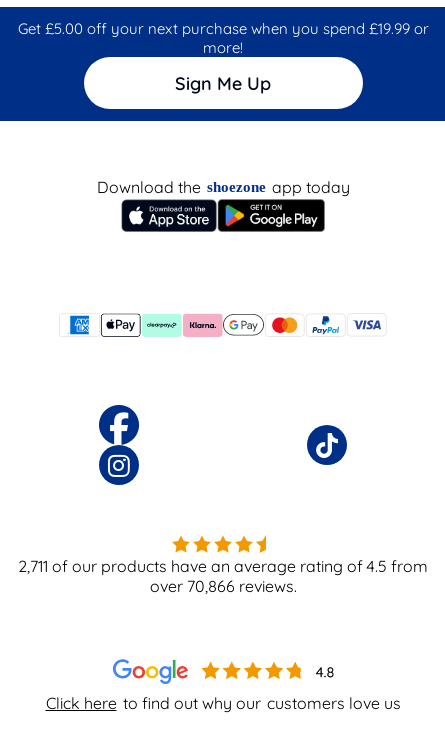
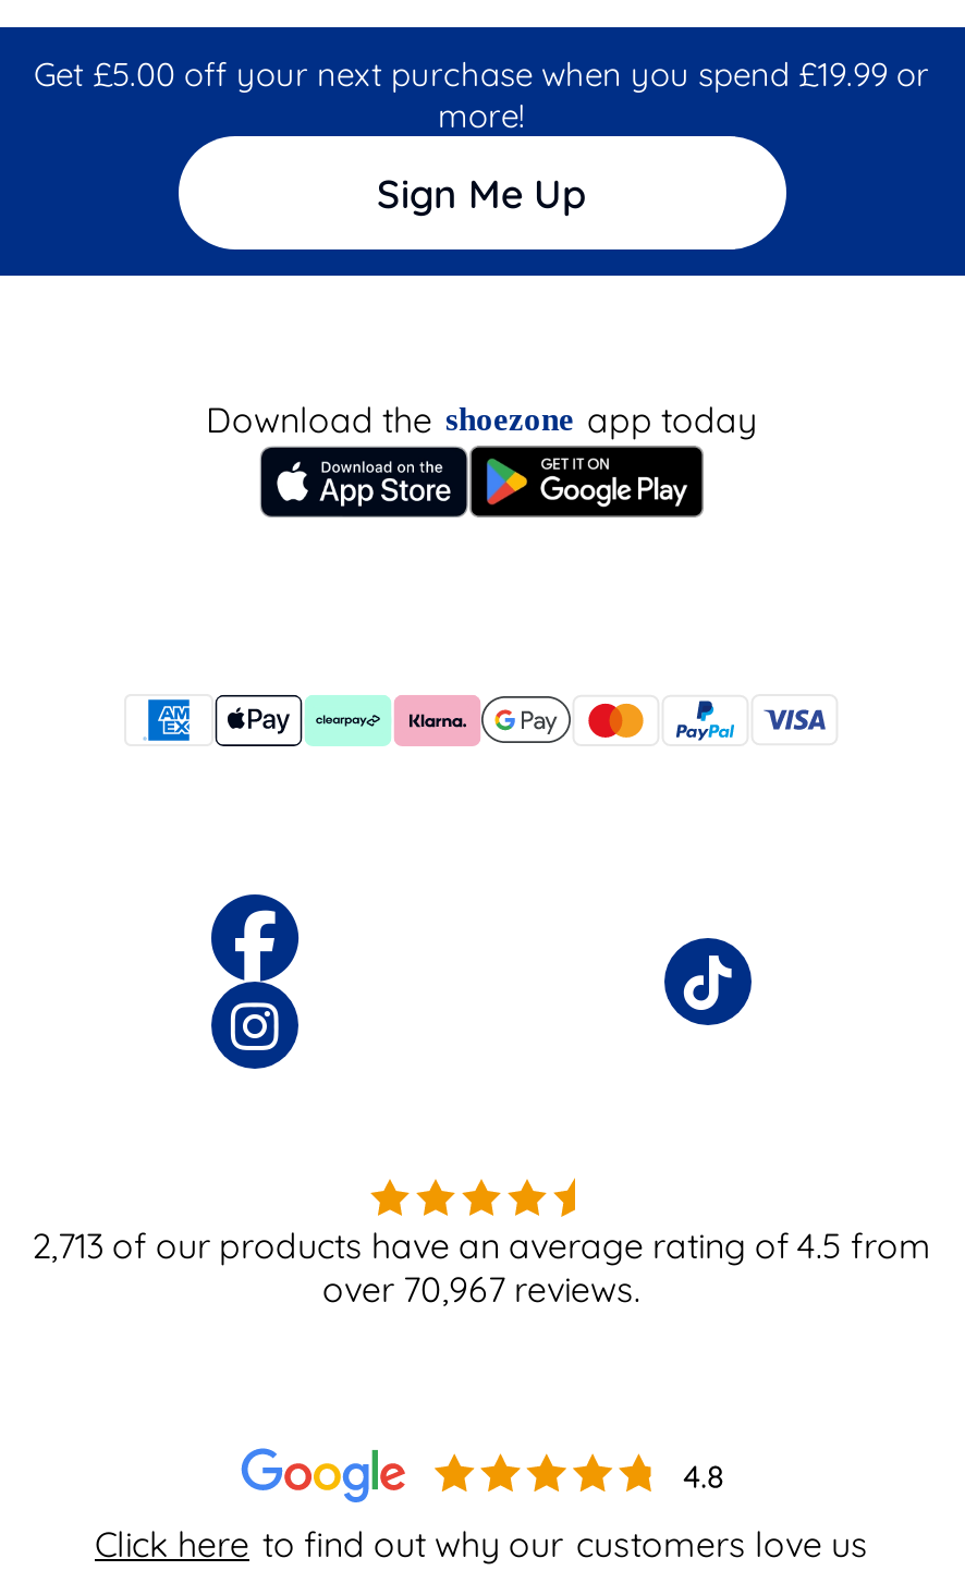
- 2,711 of our products have an average rating of 4.5 from
+ 2,713 of our products have an average rating of 4.5 from

- over 70,866 reviews.
+ over 70,967 reviews.
